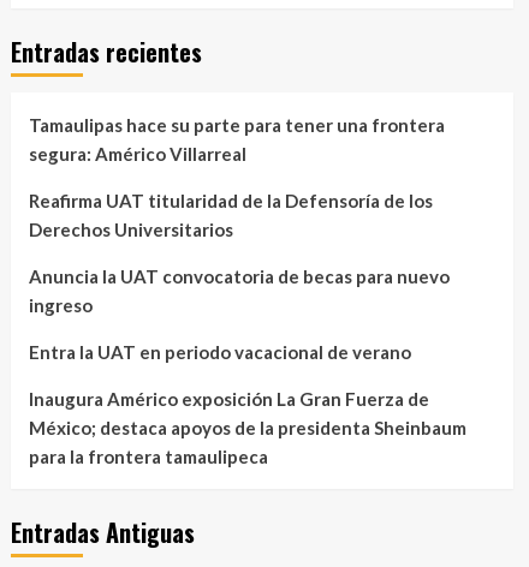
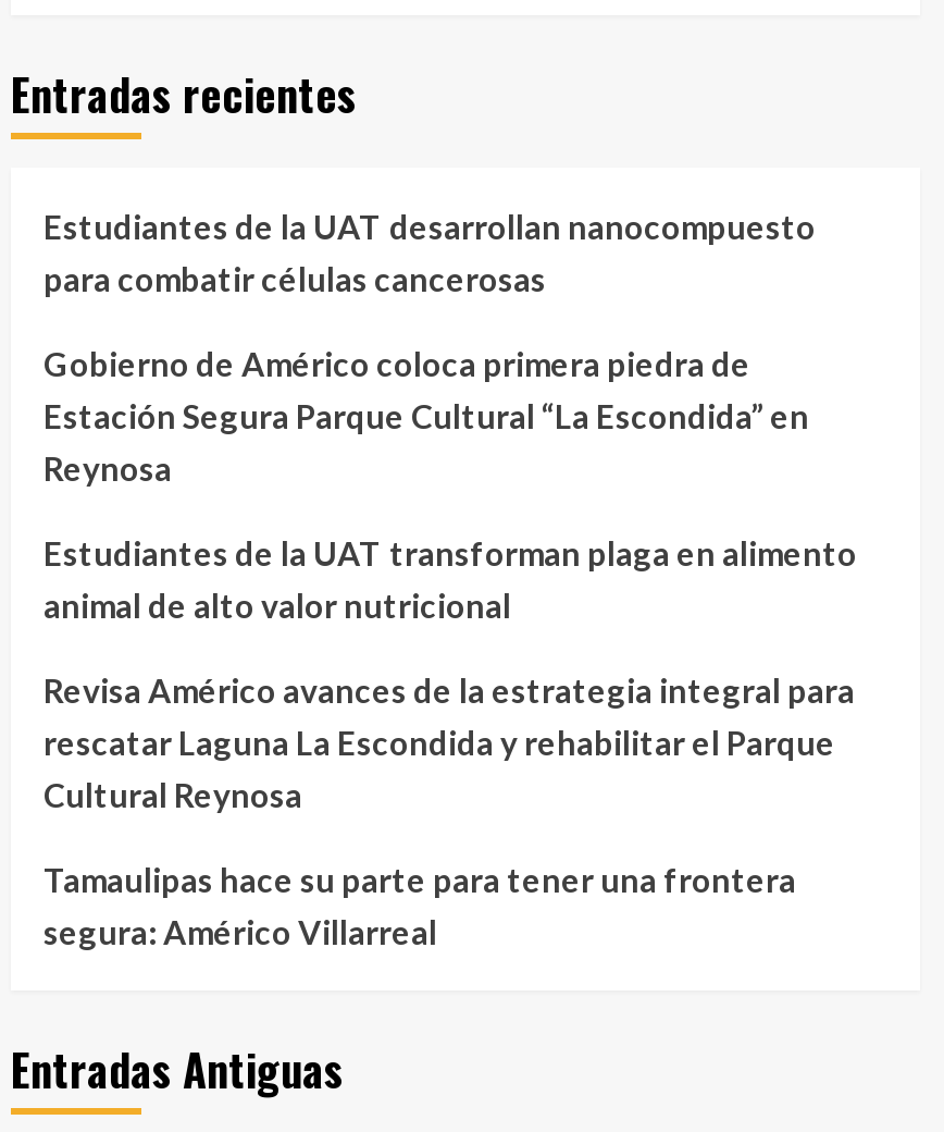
+ Estudiantes de la UAT desarrollan nanocompuesto
+ para combatir células cancerosas
+ Gobierno de Américo coloca primera piedra de
+ Estación Segura Parque Cultural “La Escondida” en
+ Reynosa
+ Estudiantes de la UAT transforman plaga en alimento
+ animal de alto valor nutricional
+ Revisa Américo avances de la estrategia integral para
+ rescatar Laguna La Escondida y rehabilitar el Parque
+ Cultural Reynosa

moved down: Tamaulipas hace su parte para tener una frontera | segura: Américo Villarreal

- Reafirma UAT titularidad de la Defensoría de los
- Derechos Universitarios
- Anuncia la UAT convocatoria de becas para nuevo
- ingreso
- Entra la UAT en periodo vacacional de verano
- Inaugura Américo exposición La Gran Fuerza de
- México; destaca apoyos de la presidenta Sheinbaum
- para la frontera tamaulipeca
